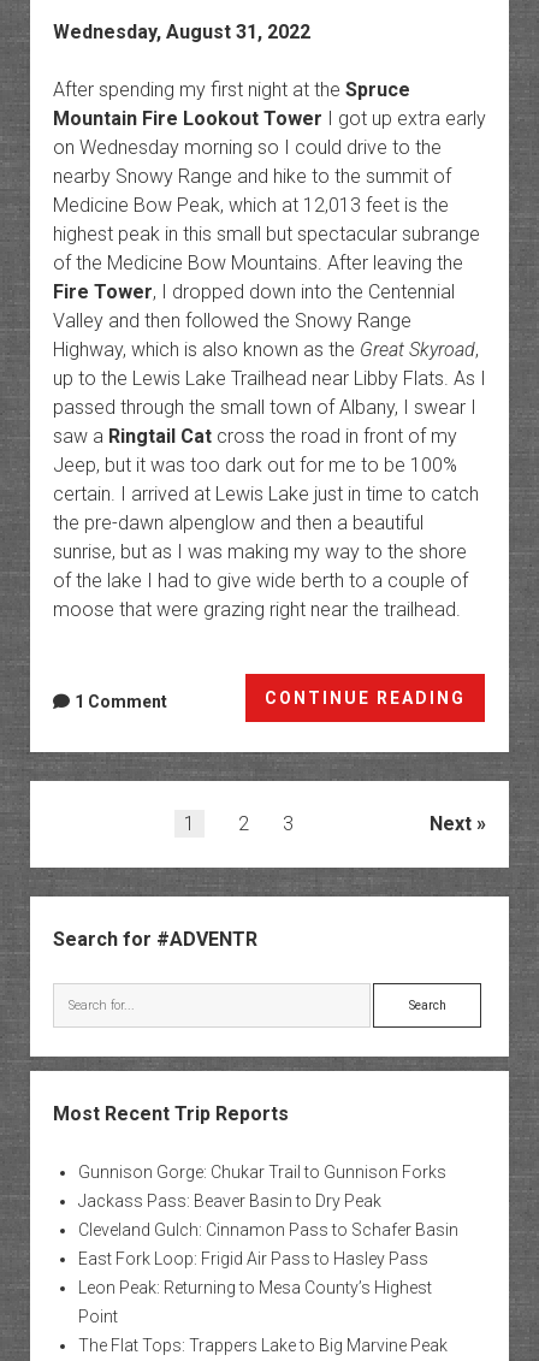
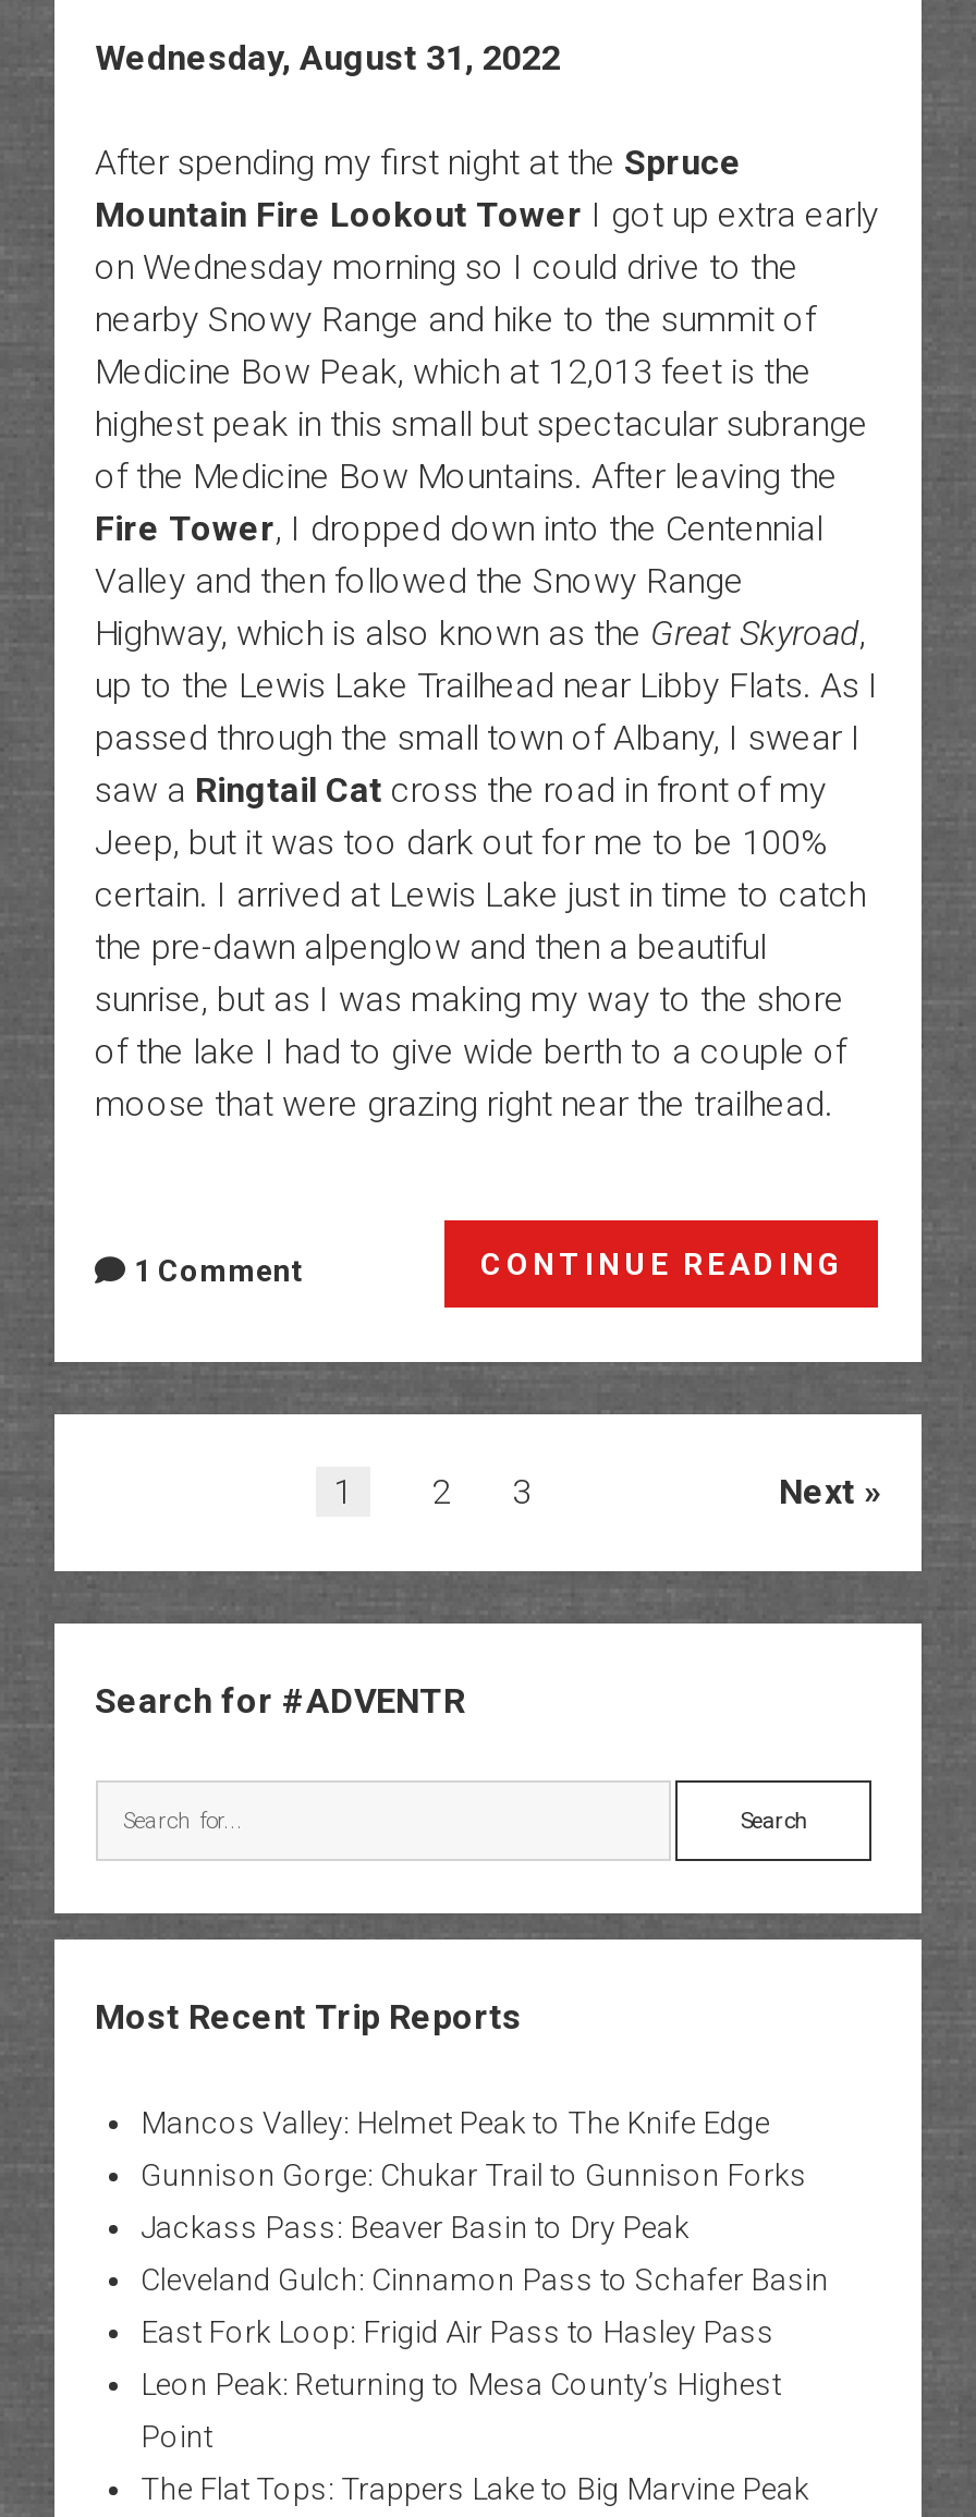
+ Mancos Valley: Helmet Peak to The Knife Edge
